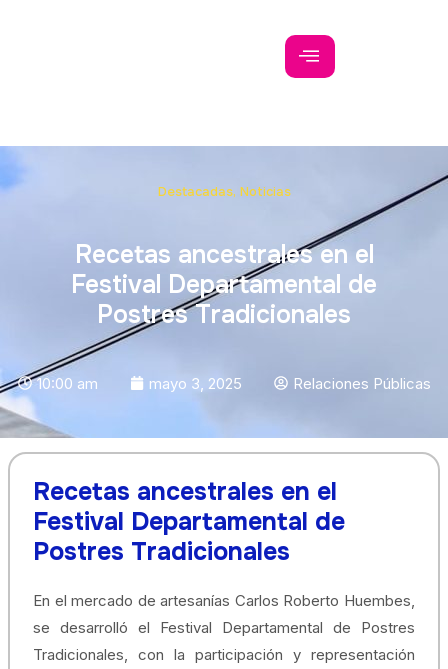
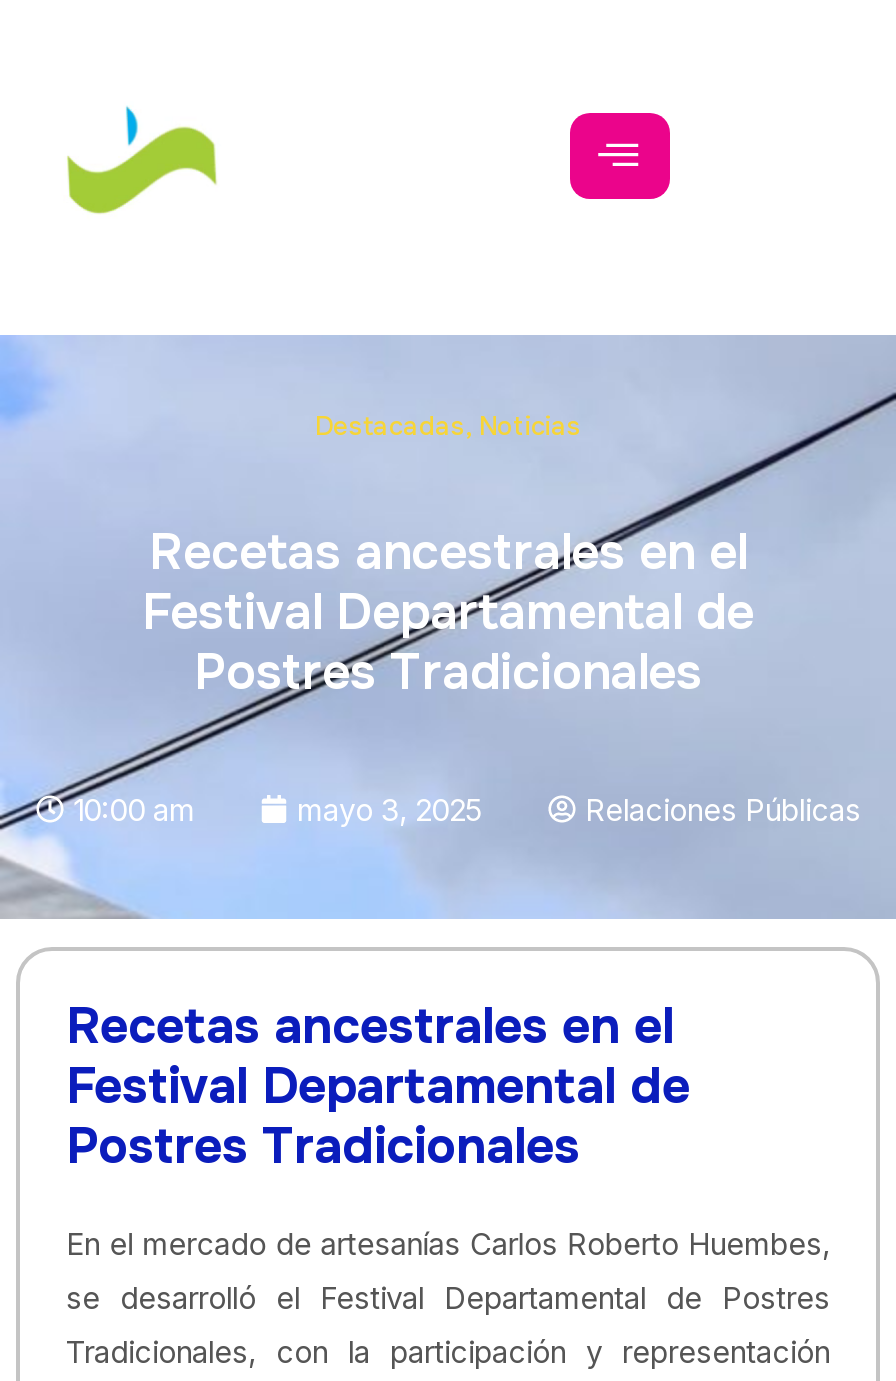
+ [image]
